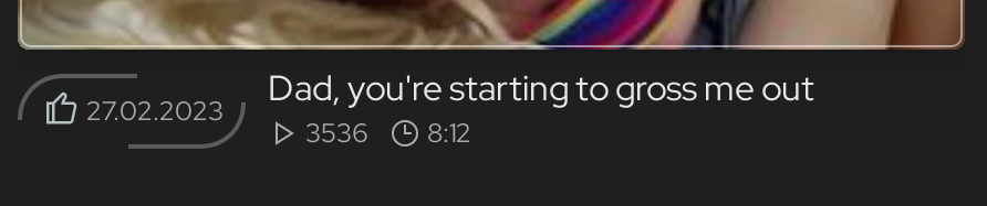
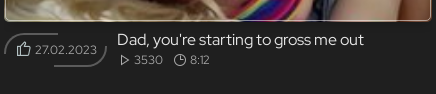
- 3536 8:12
+ 3530 8:12
